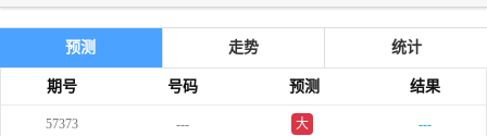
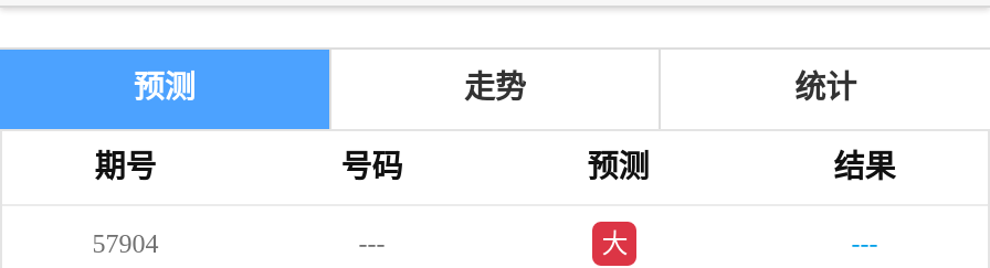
- 57373
+ 57904
